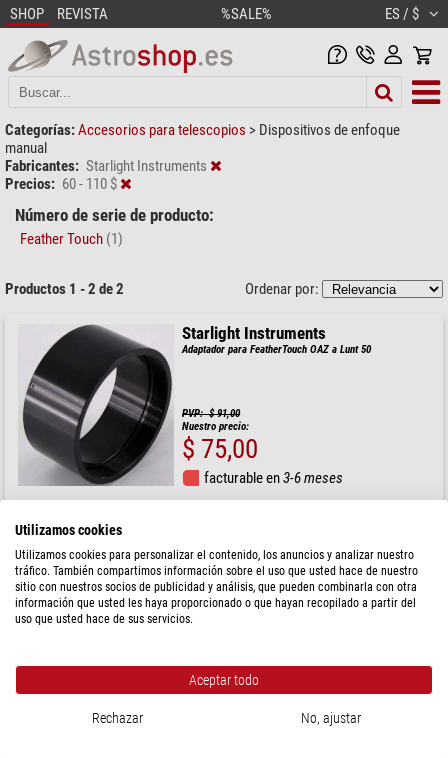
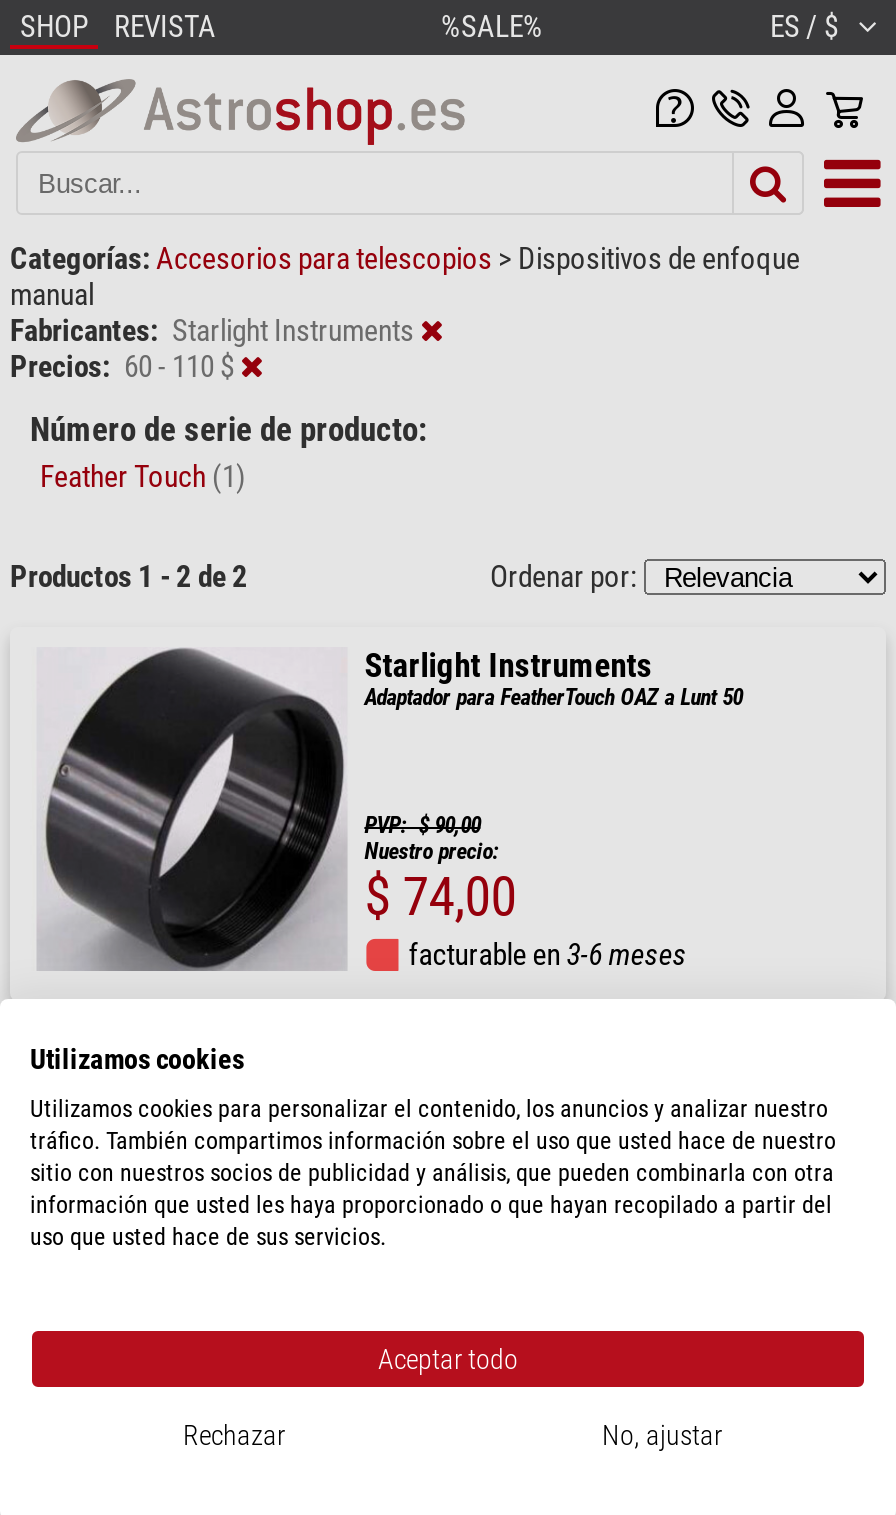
- PVP: $ 91,00
+ PVP: $ 90,00

- $ 75,00
+ $ 74,00
